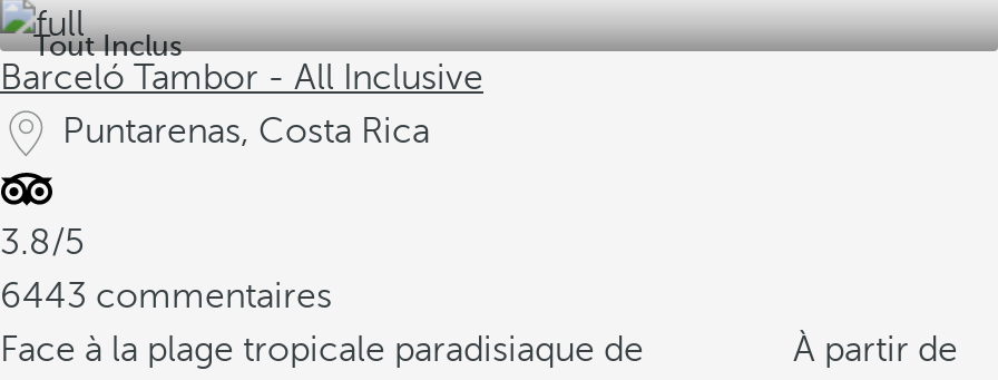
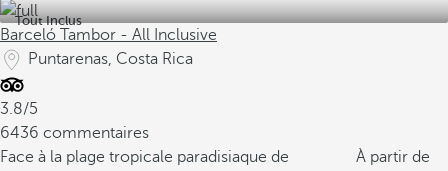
- 6443 commentaires
+ 6436 commentaires
